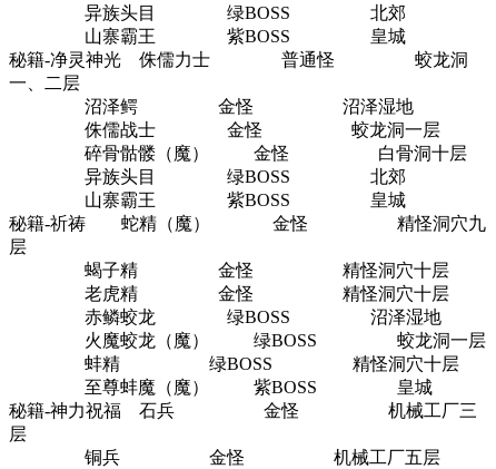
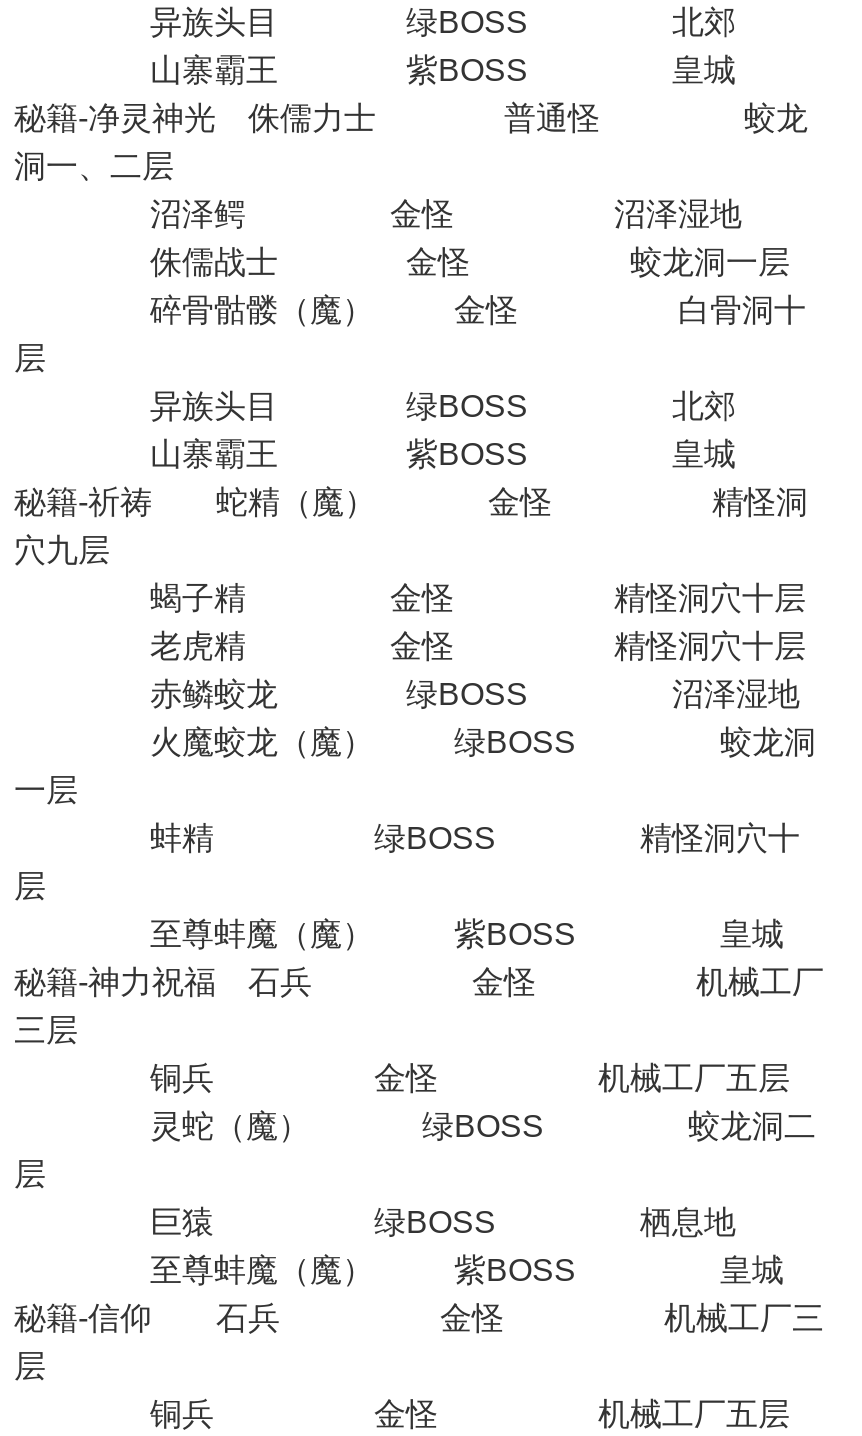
- 秘籍-神力祝福 石兵 金怪 机械工厂三
+ 秘籍-神力祝福 石兵 金怪 机械工厂
+ 三层
+ 铜兵 金怪 机械工厂五层
+ 灵蛇（魔） 绿BOSS 蛟龙洞二
+ 层
+ 巨猿 绿BOSS 栖息地
+ 至尊蚌魔（魔） 紫BOSS 皇城
+ 秘籍-信仰 石兵 金怪 机械工厂三
